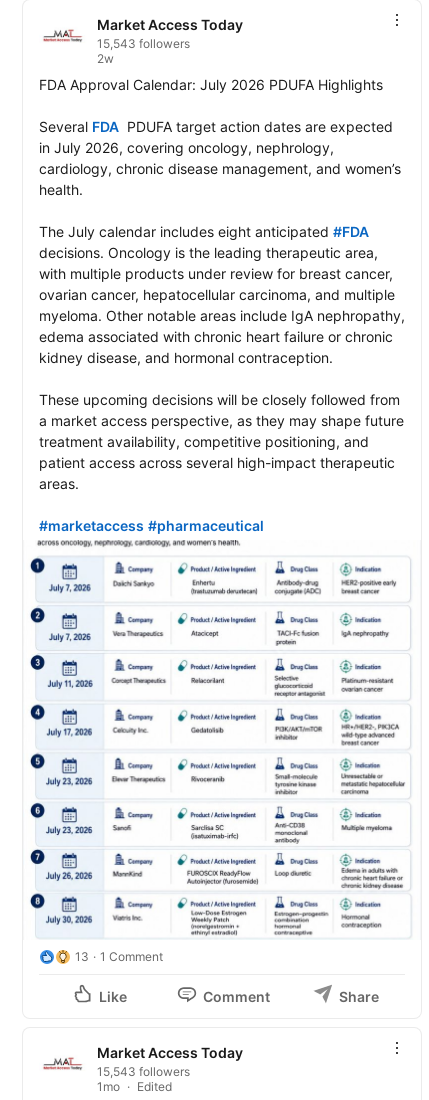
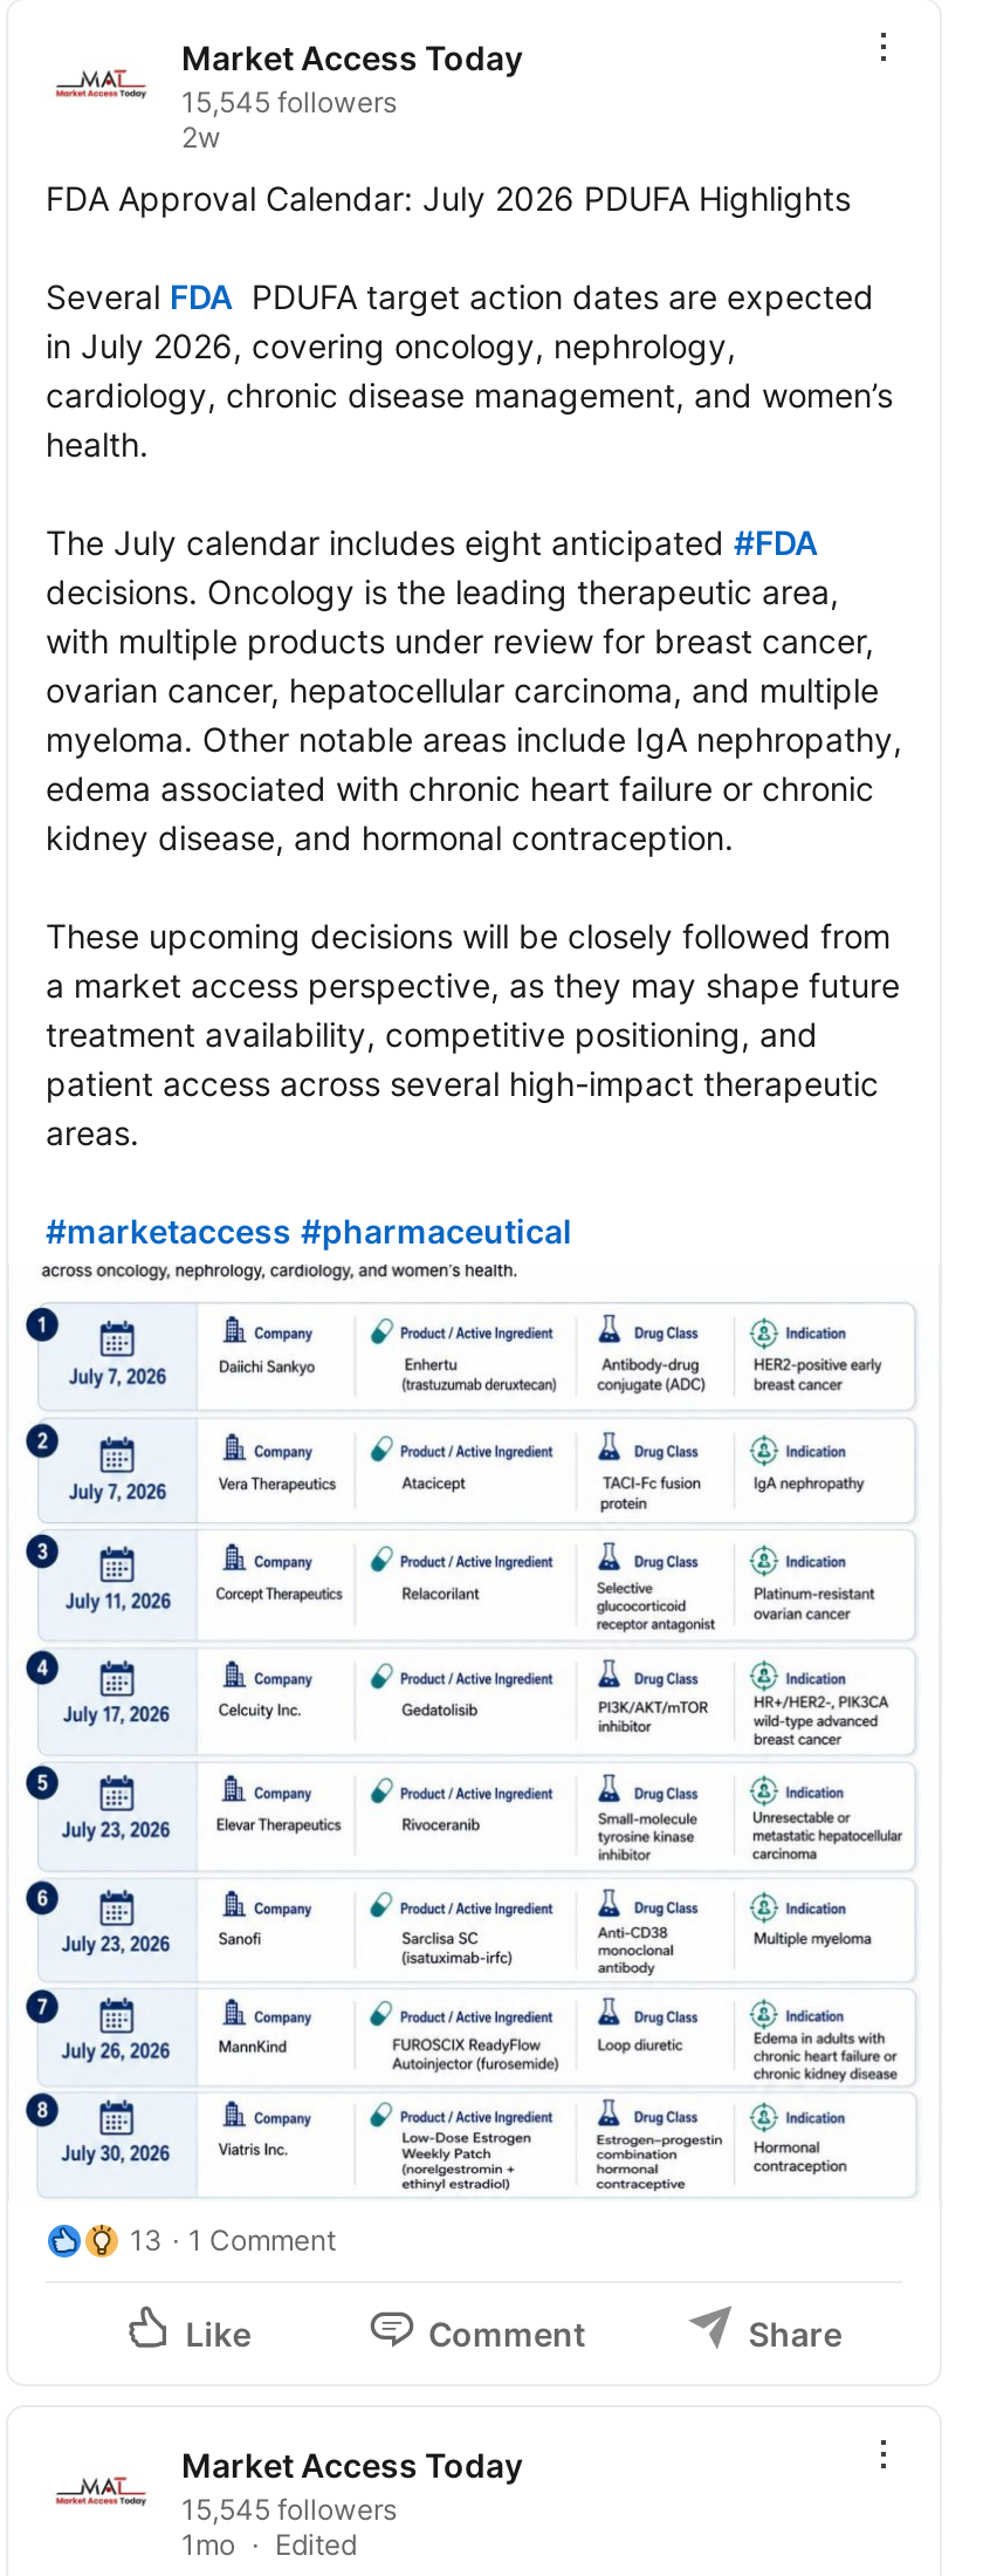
- 15,543 followers
+ 15,545 followers

- 15,543 followers
+ 15,545 followers
